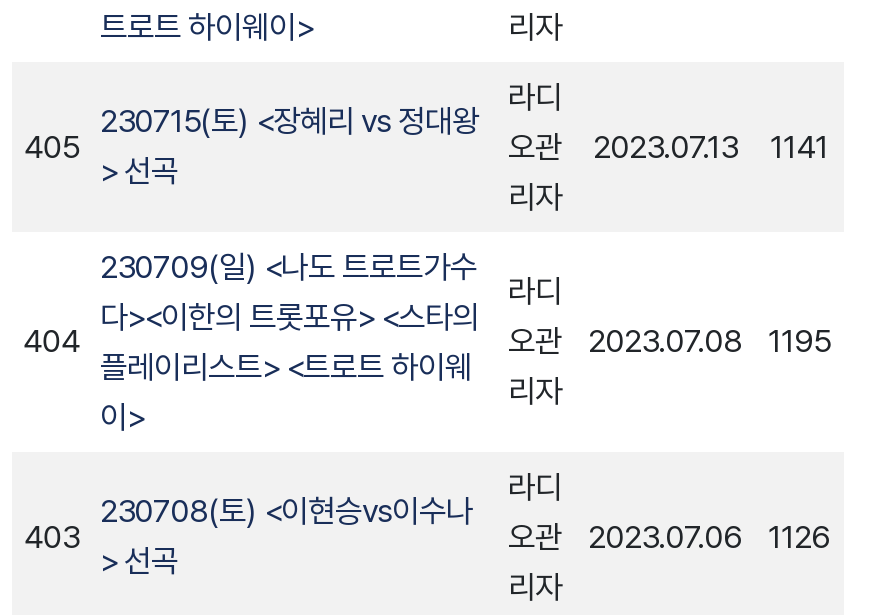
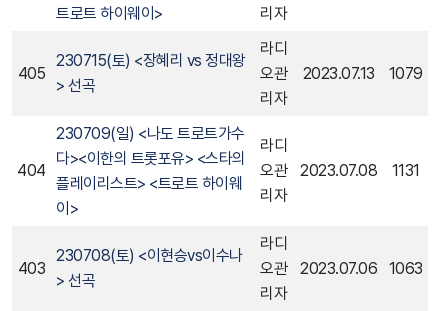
- 오관 2023.07.13 1141
+ 오관 2023.07.13 1079

- 오관 2023.07.08 1195
+ 오관 2023.07.08 1131

- 오관 2023.07.06 1126
+ 오관 2023.07.06 1063
